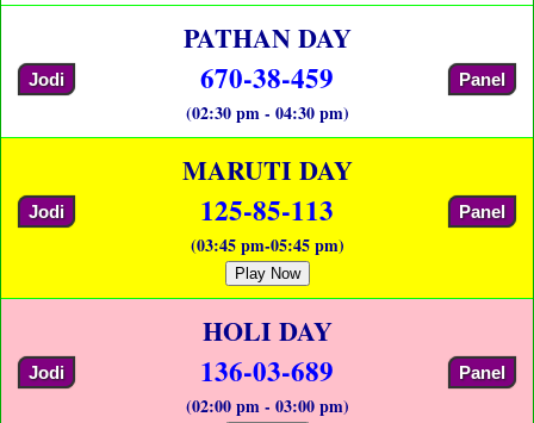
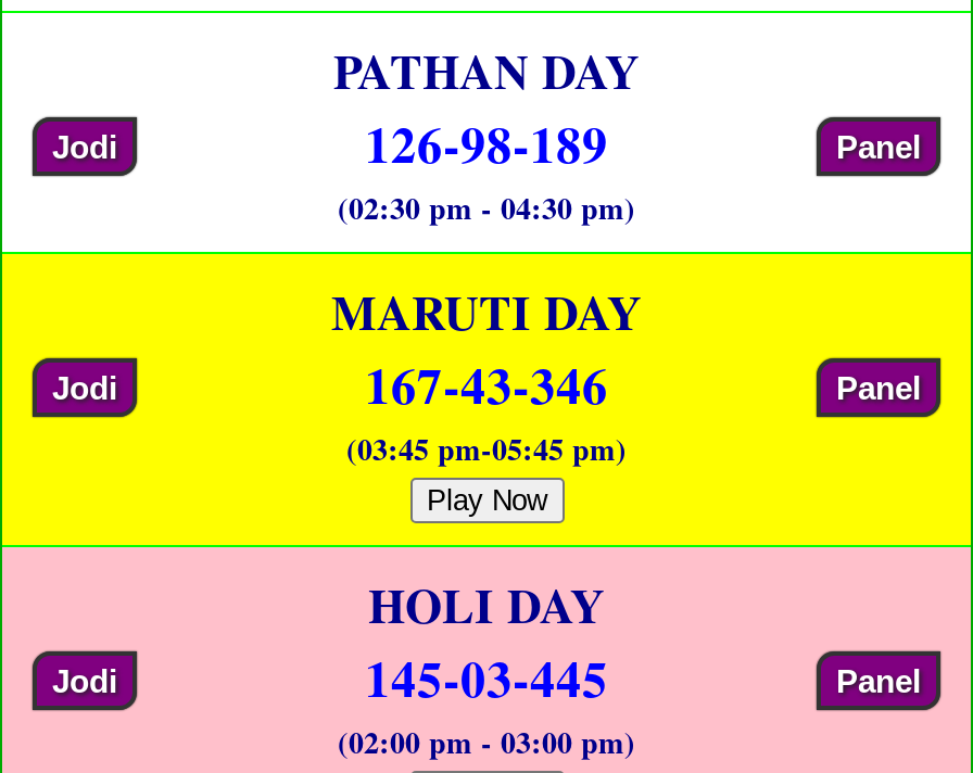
- 670-38-459
+ 126-98-189

- 125-85-113
+ 167-43-346

- 136-03-689
+ 145-03-445
